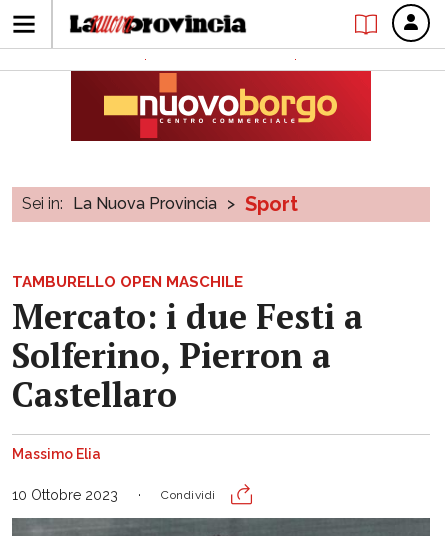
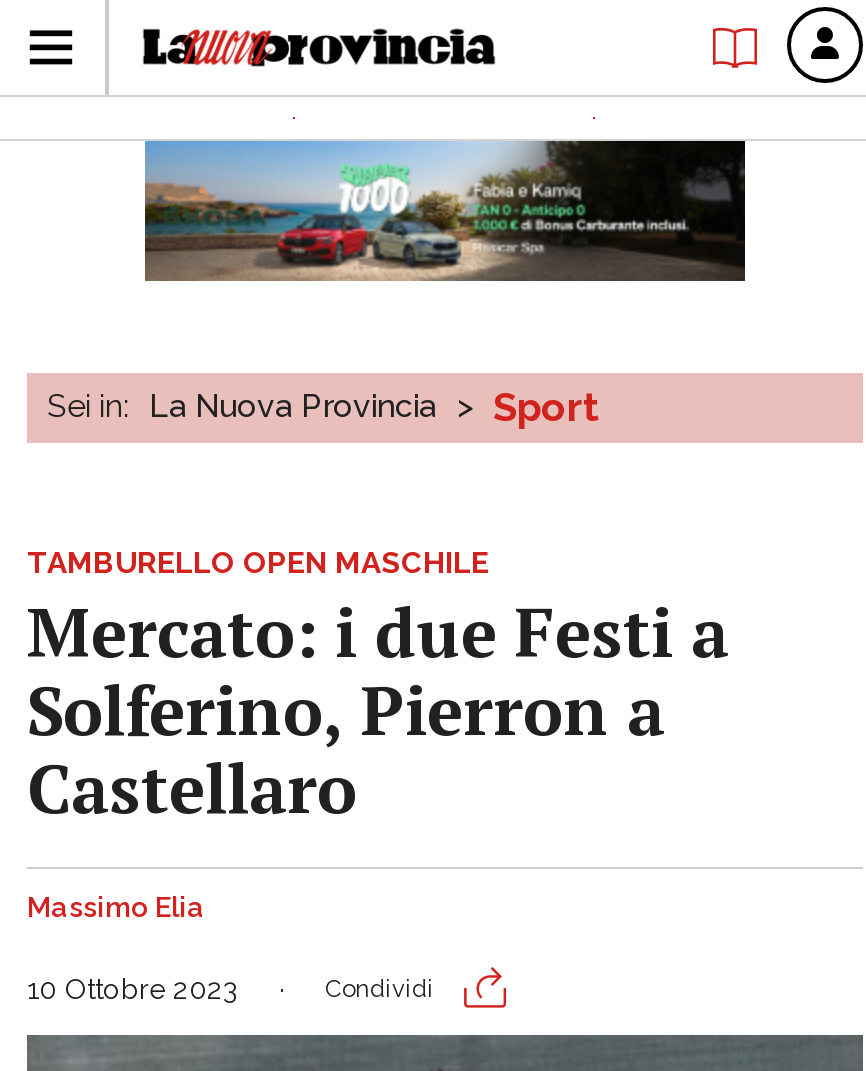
- [image]
+ [image]
